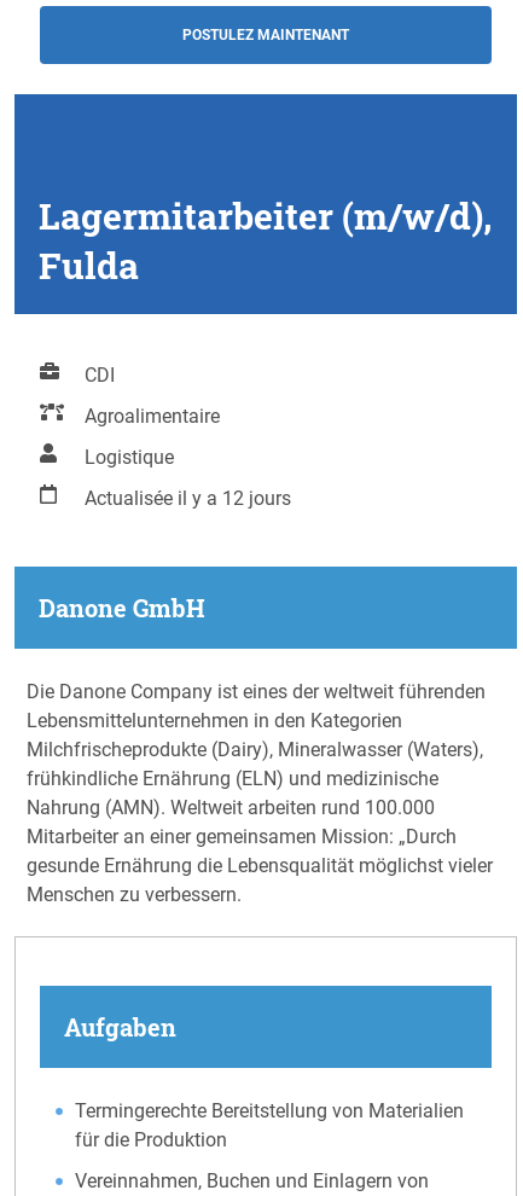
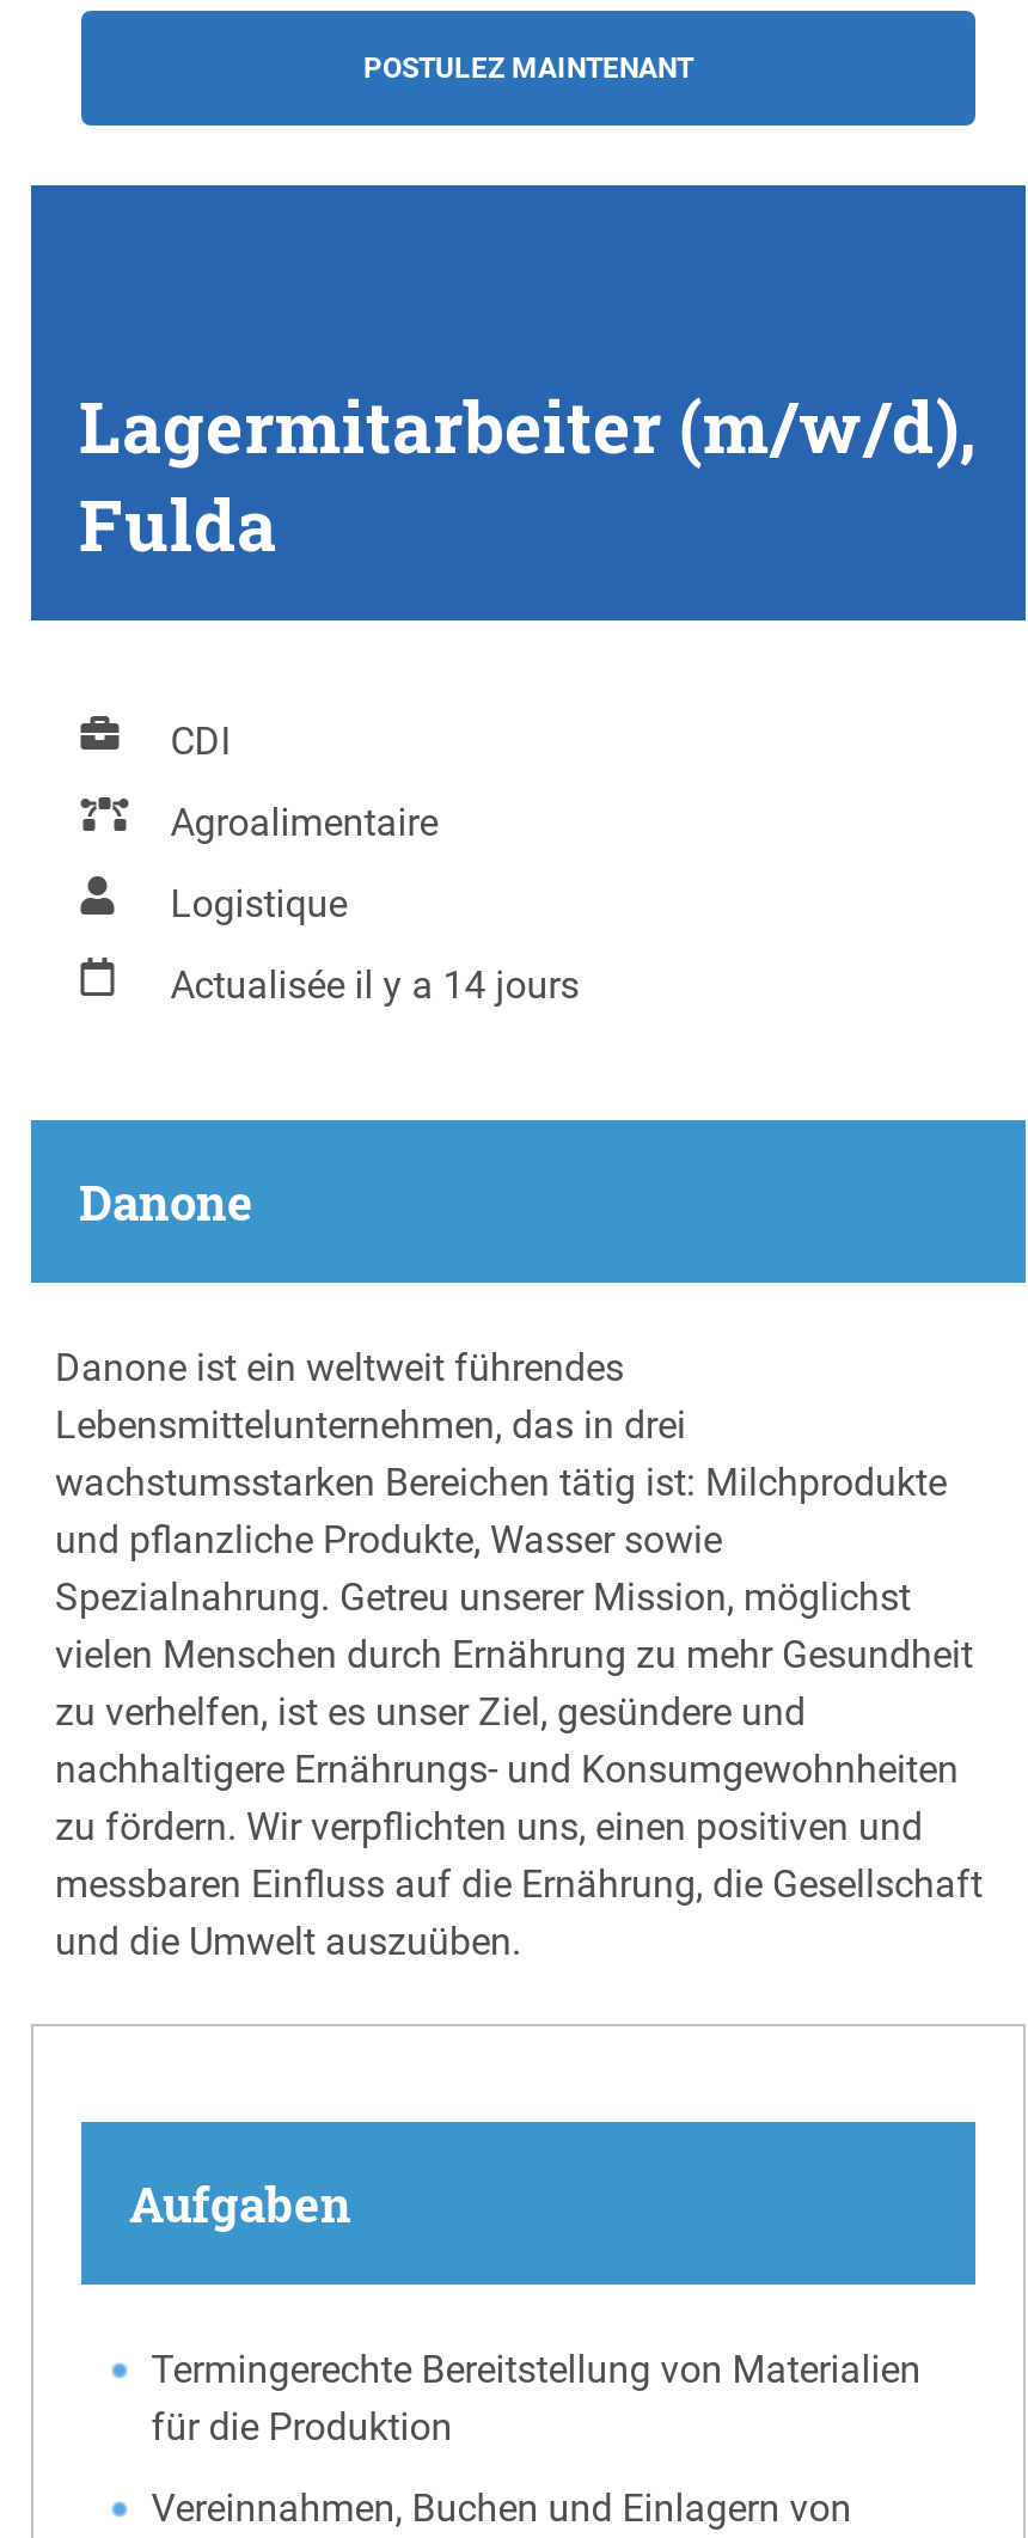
- Actualisée il y a 12 jours
+ Actualisée il y a 14 jours

- Danone GmbH
+ Danone

- Die Danone Company ist eines der weltweit führenden
- Lebensmittelunternehmen in den Kategorien
- Milchfrischeprodukte (Dairy), Mineralwasser (Waters),
- frühkindliche Ernährung (ELN) und medizinische
- Nahrung (AMN). Weltweit arbeiten rund 100.000
- Mitarbeiter an einer gemeinsamen Mission: „Durch
- gesunde Ernährung die Lebensqualität möglichst vieler
- Menschen zu verbessern.
+ Danone ist ein weltweit führendes
+ Lebensmittelunternehmen, das in drei
+ wachstumsstarken Bereichen tätig ist: Milchprodukte
+ und pflanzliche Produkte, Wasser sowie
+ Spezialnahrung. Getreu unserer Mission, möglichst
+ vielen Menschen durch Ernährung zu mehr Gesundheit
+ zu verhelfen, ist es unser Ziel, gesündere und
+ nachhaltigere Ernährungs- und Konsumgewohnheiten
+ zu fördern. Wir verpflichten uns, einen positiven und
+ messbaren Einfluss auf die Ernährung, die Gesellschaft
+ und die Umwelt auszuüben.
